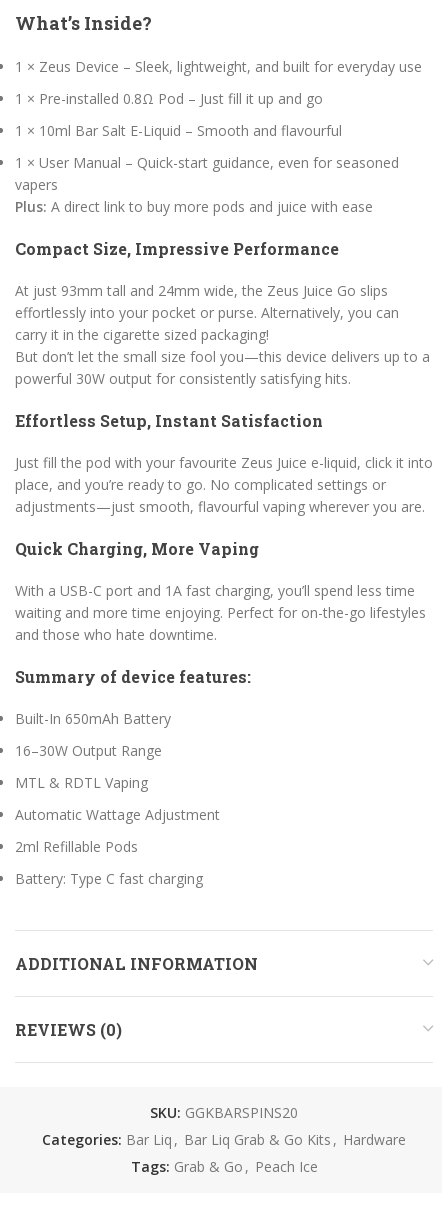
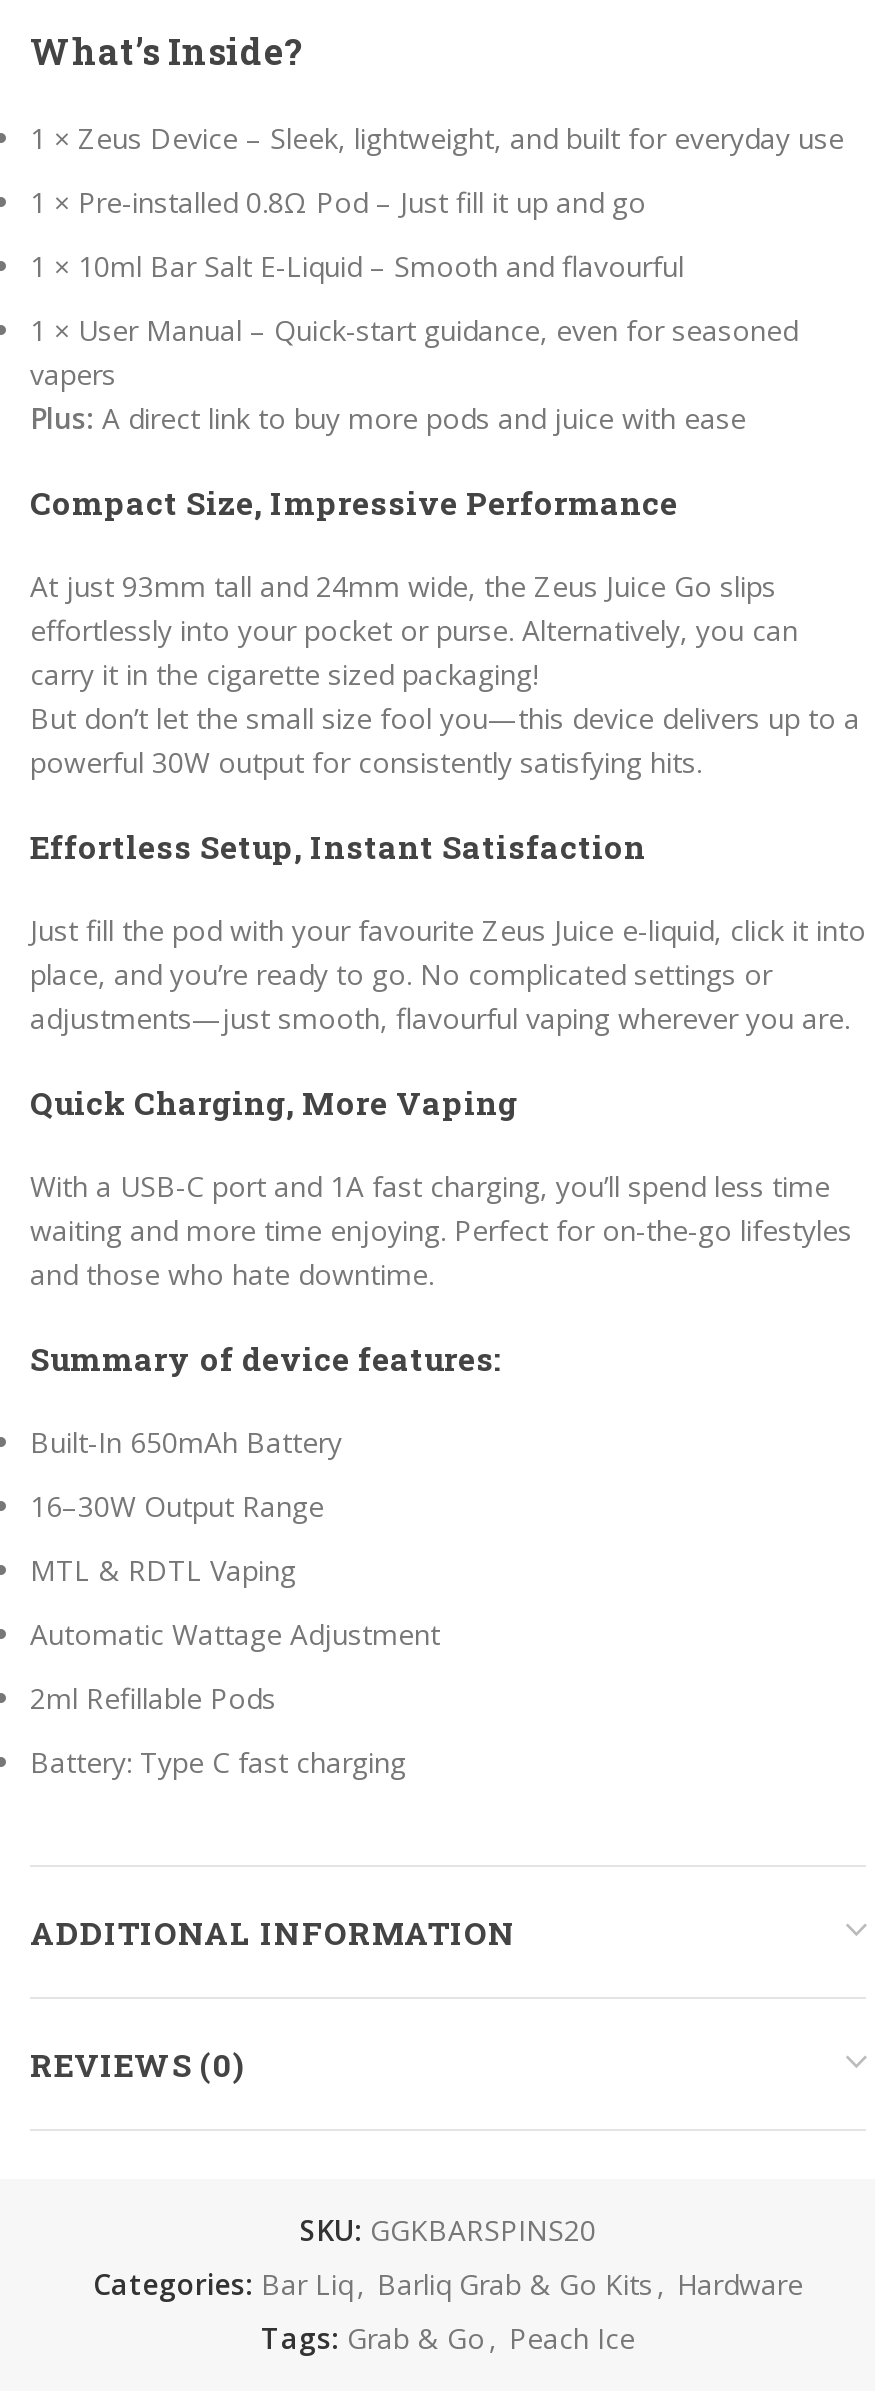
- Categories: Bar Liq , Bar Liq Grab & Go Kits , Hardware
+ Categories: Bar Liq , Barliq Grab & Go Kits , Hardware
